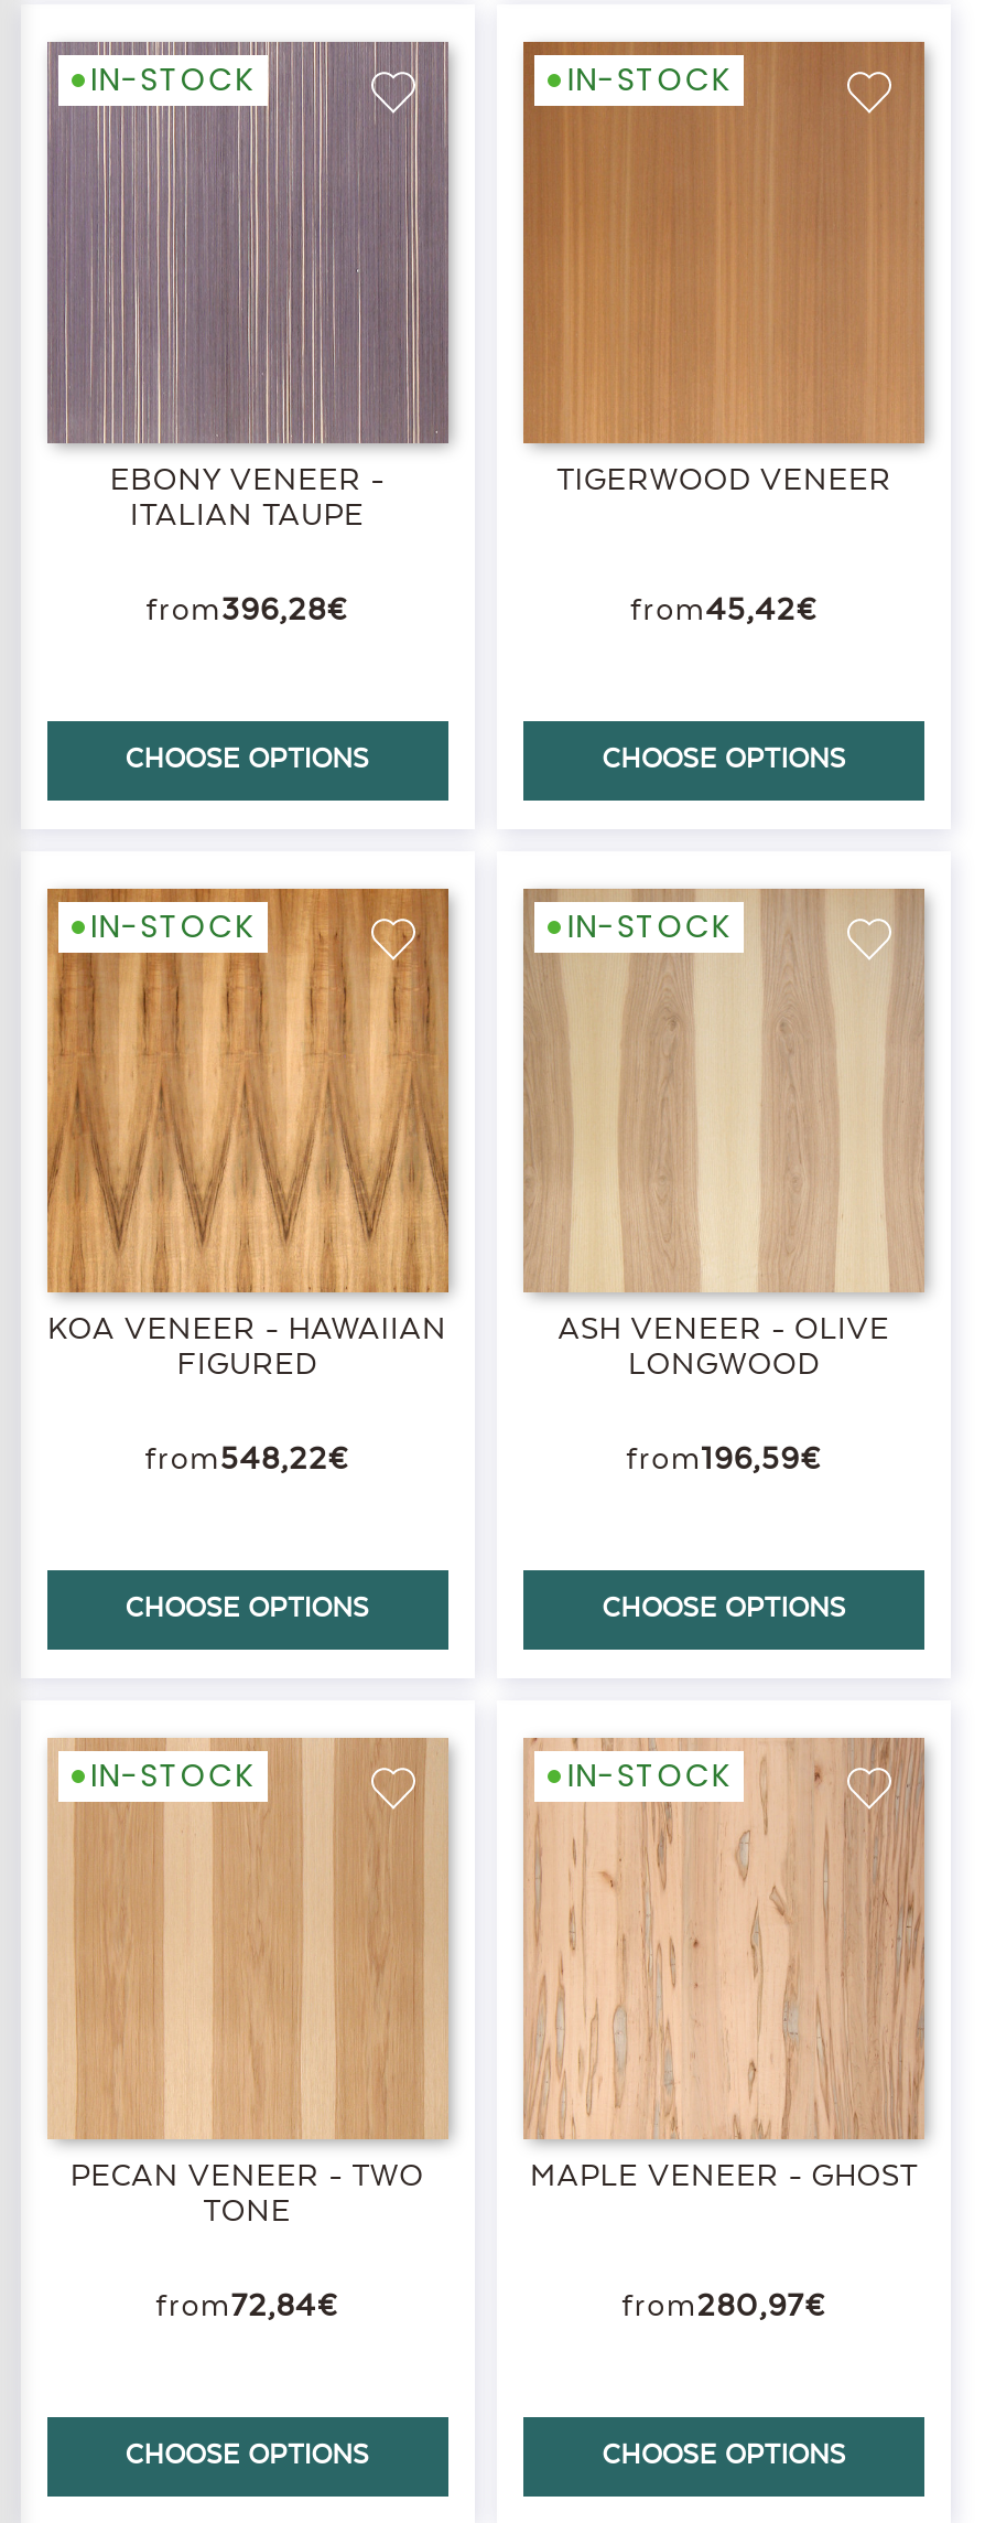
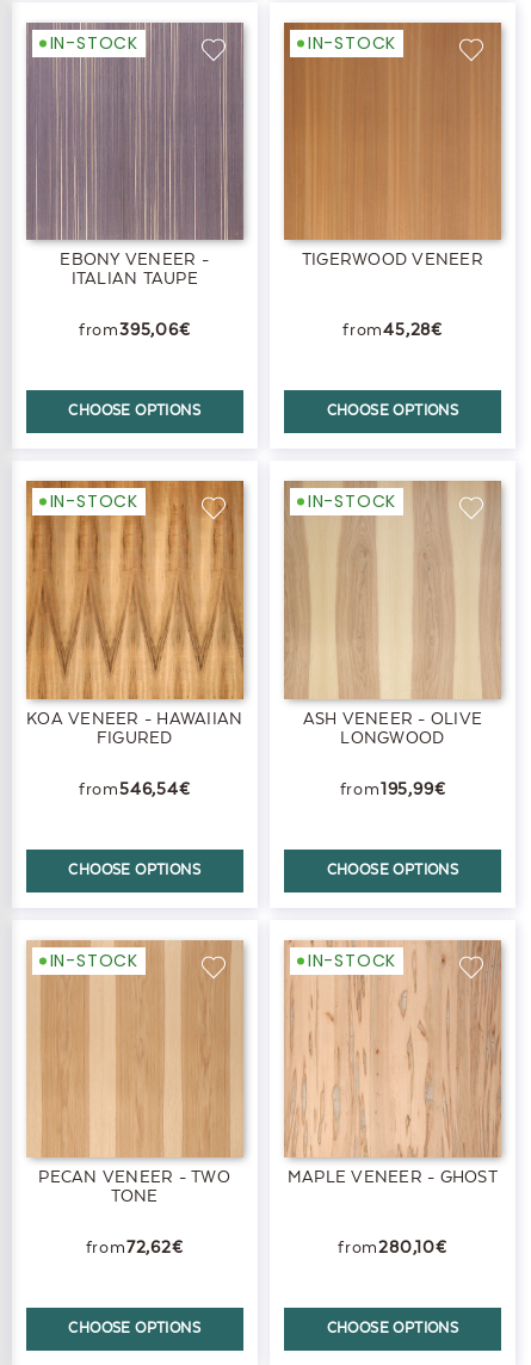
- 396,28€
+ 395,06€

- 45,42€
+ 45,28€

- 548,22€
+ 546,54€

- 196,59€
+ 195,99€

- 72,84€
+ 72,62€

- 280,97€
+ 280,10€
